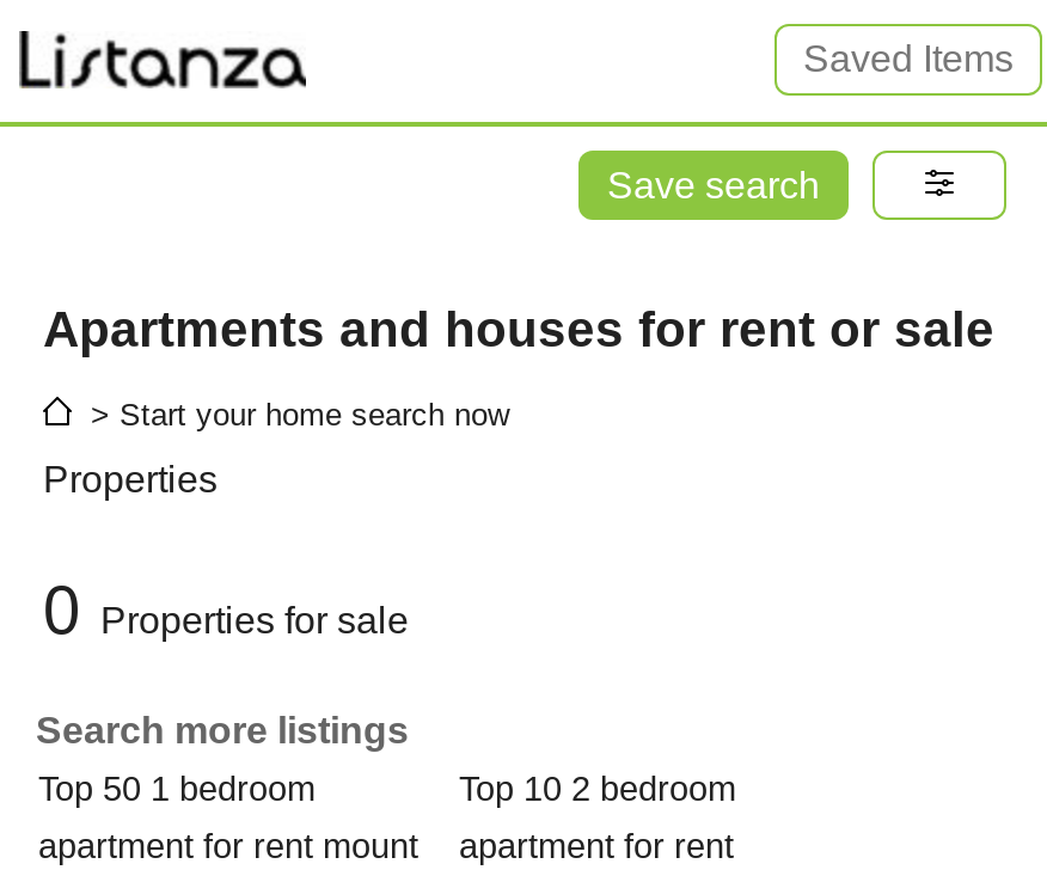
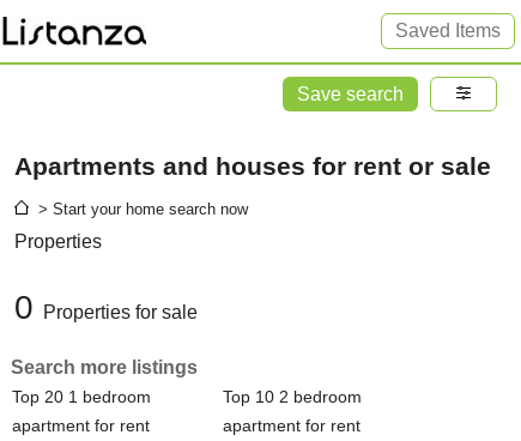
- Top 50 1 bedroom
+ Top 20 1 bedroom

- apartment for rent mount
+ apartment for rent
